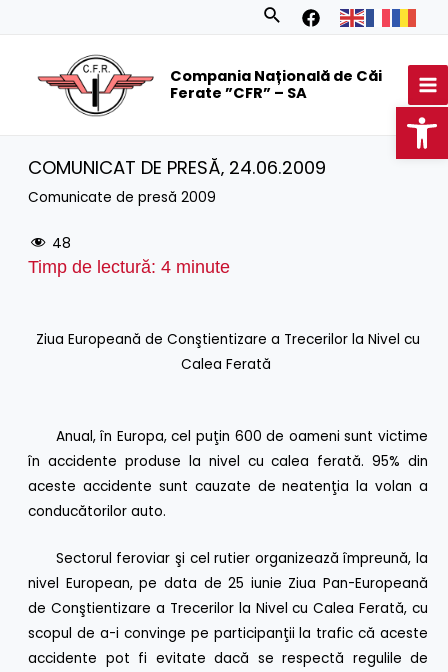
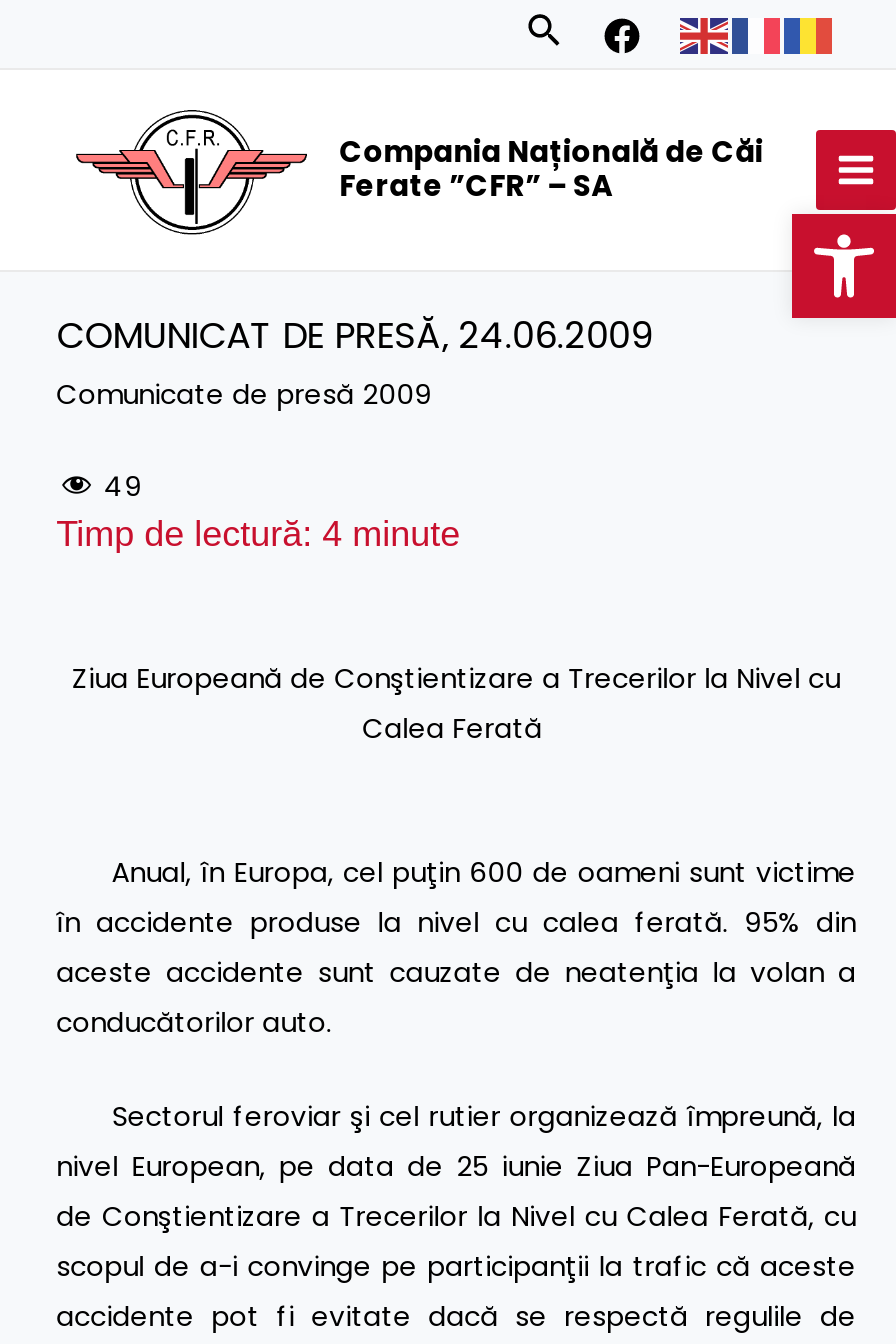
- 48
+ 49
